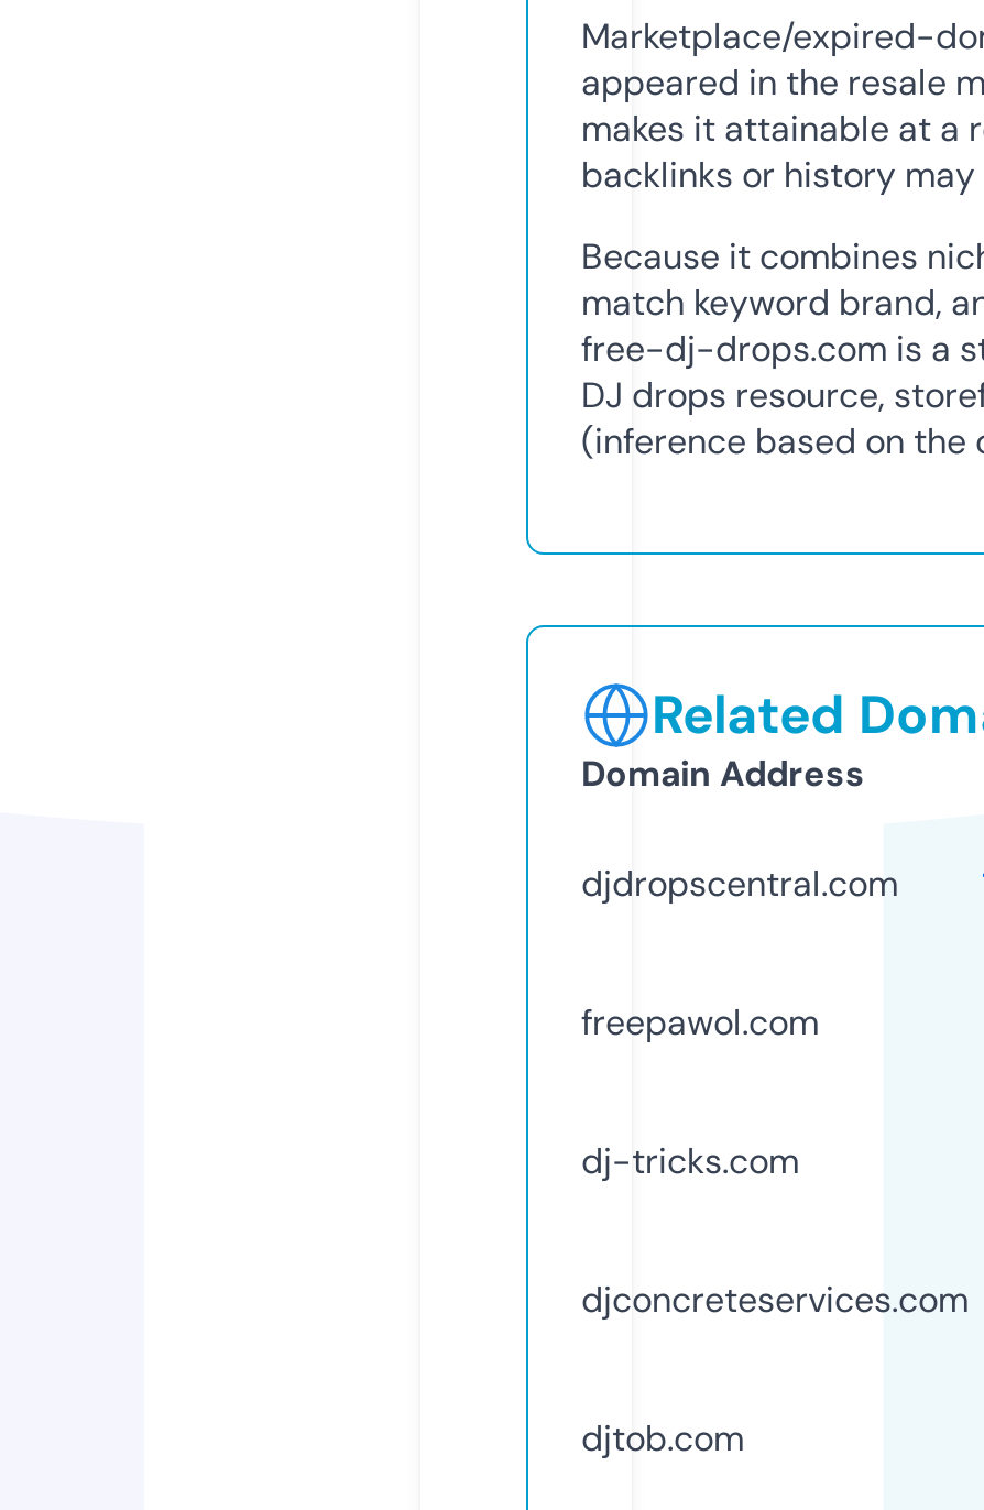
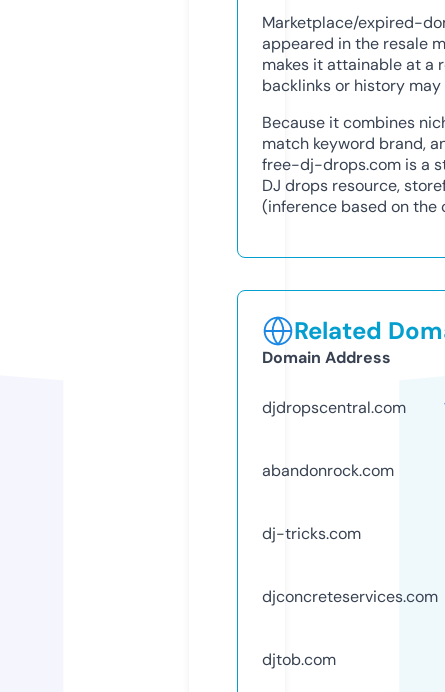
- freepawol.com
+ abandonrock.com
